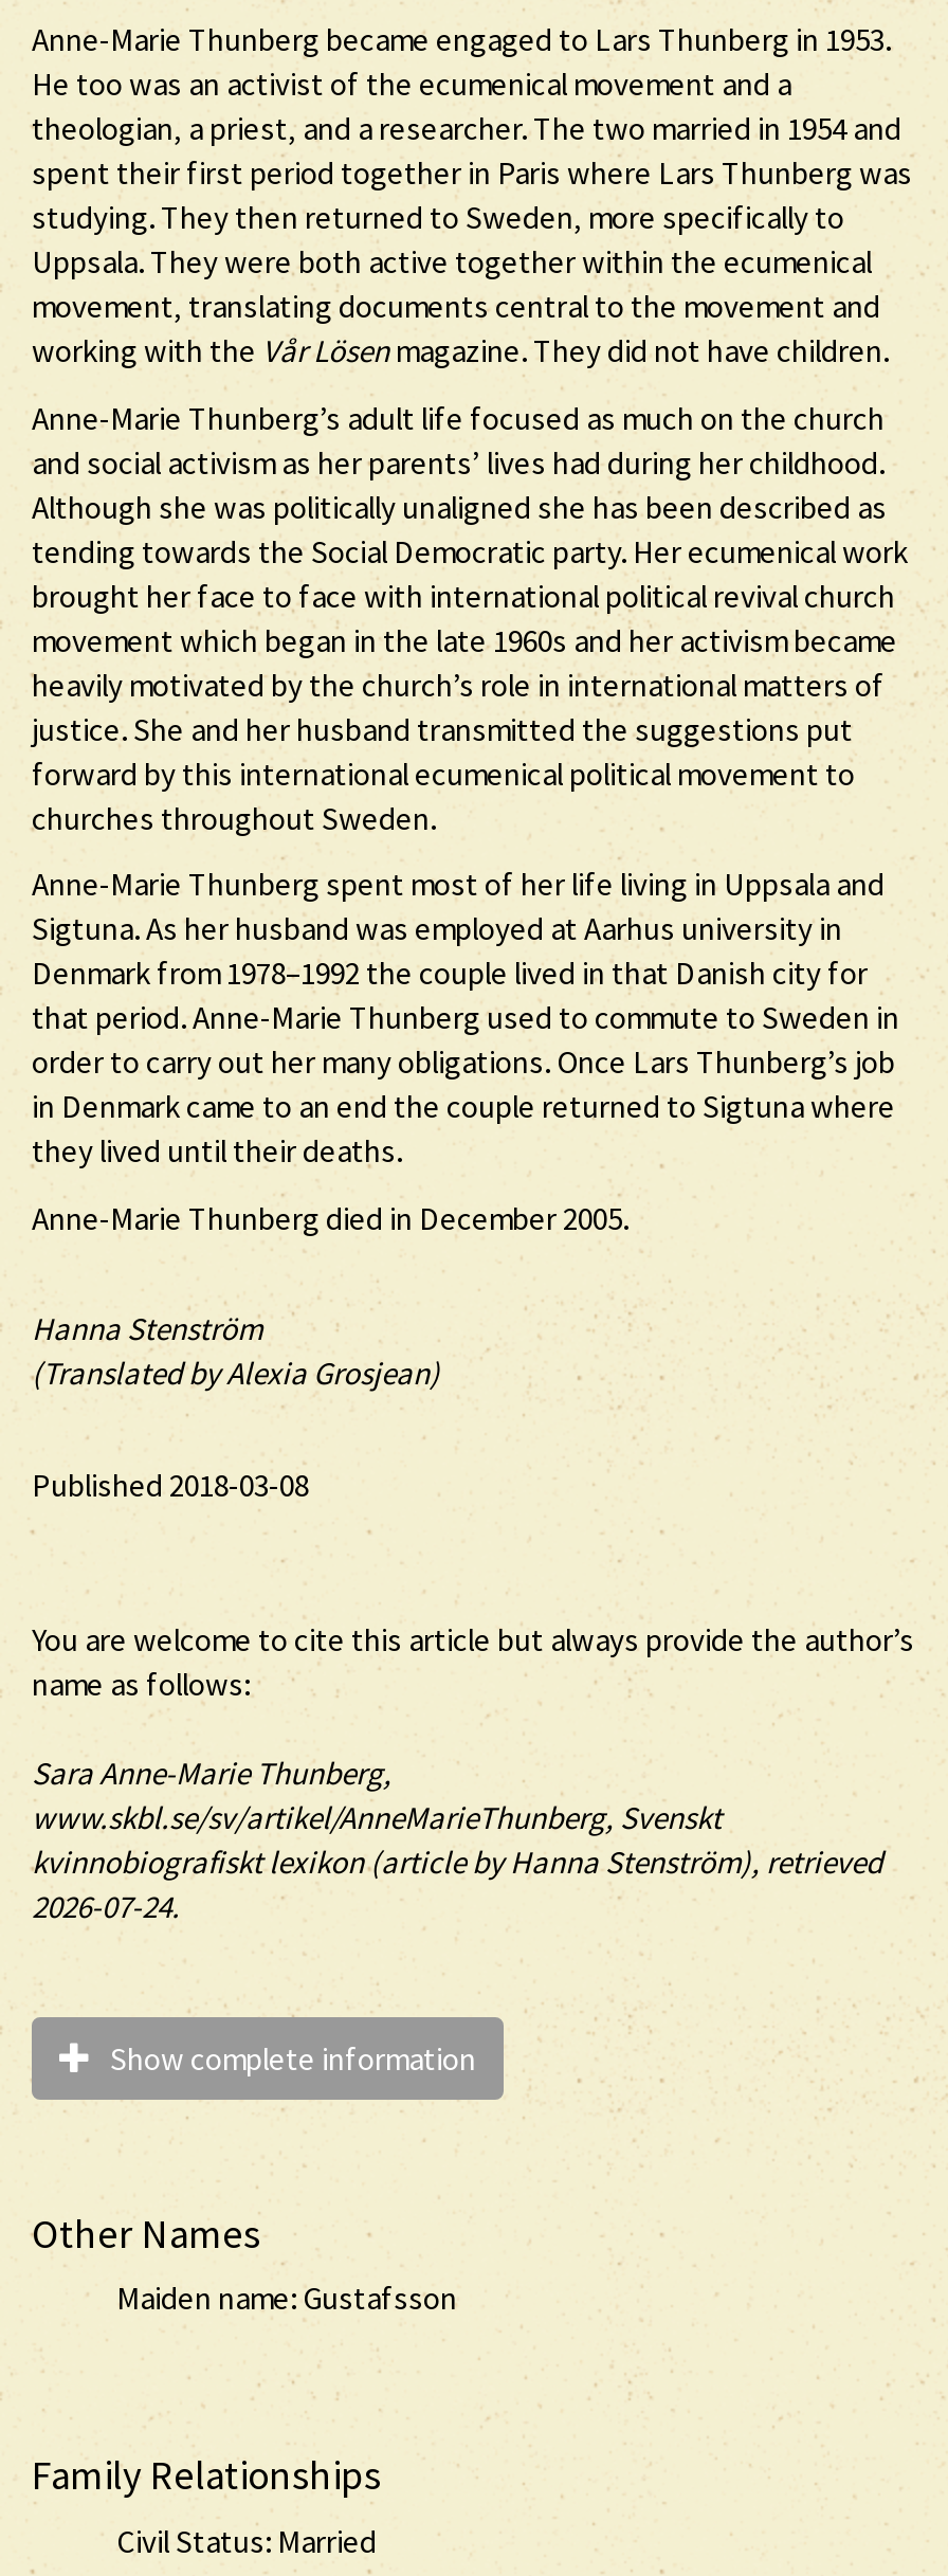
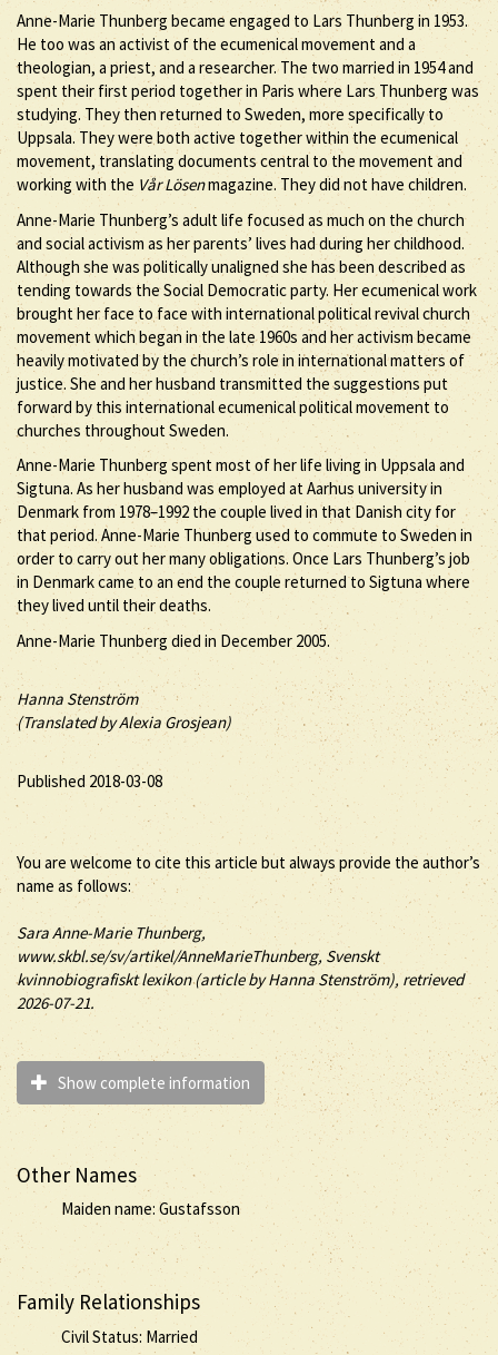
- 2026-07-24.
+ 2026-07-21.
